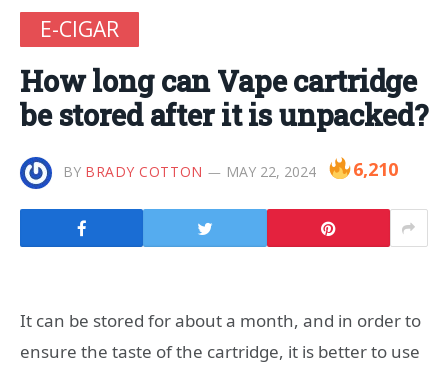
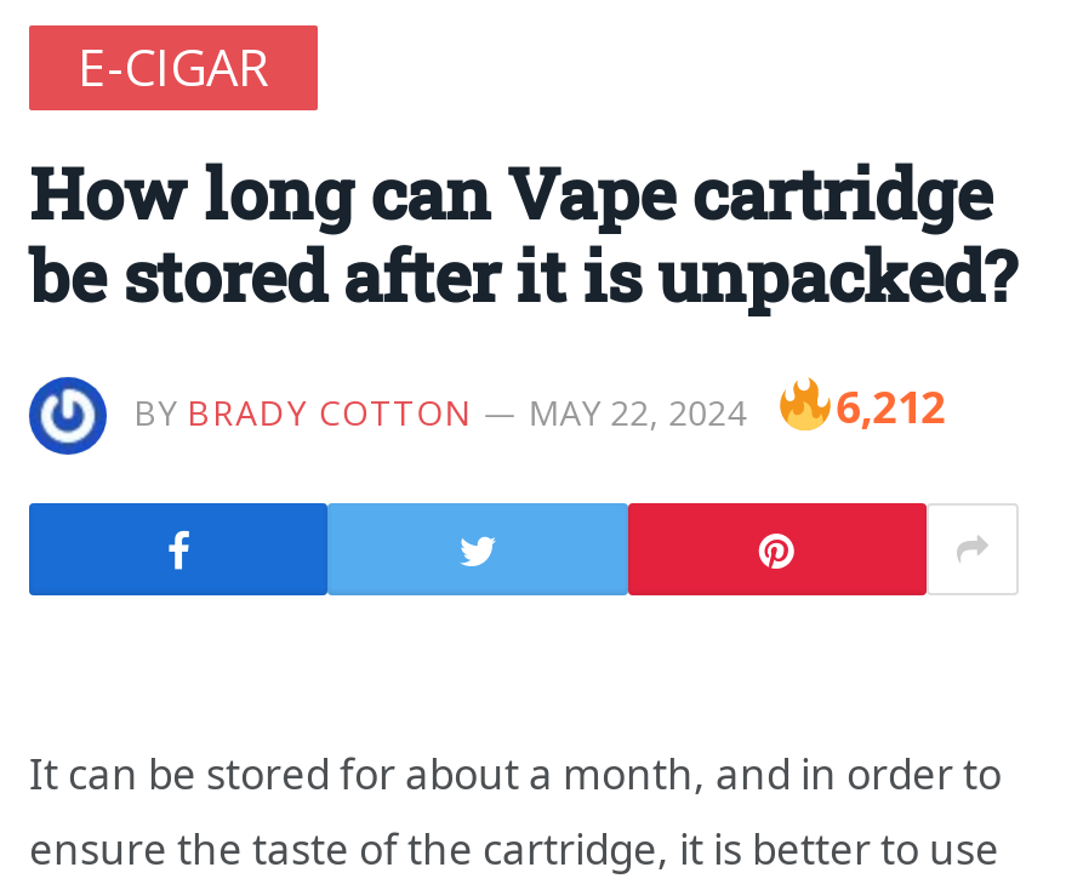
- BY BRADY COTTON MAY 22, 2024 6,210
+ BY BRADY COTTON MAY 22, 2024 6,212
